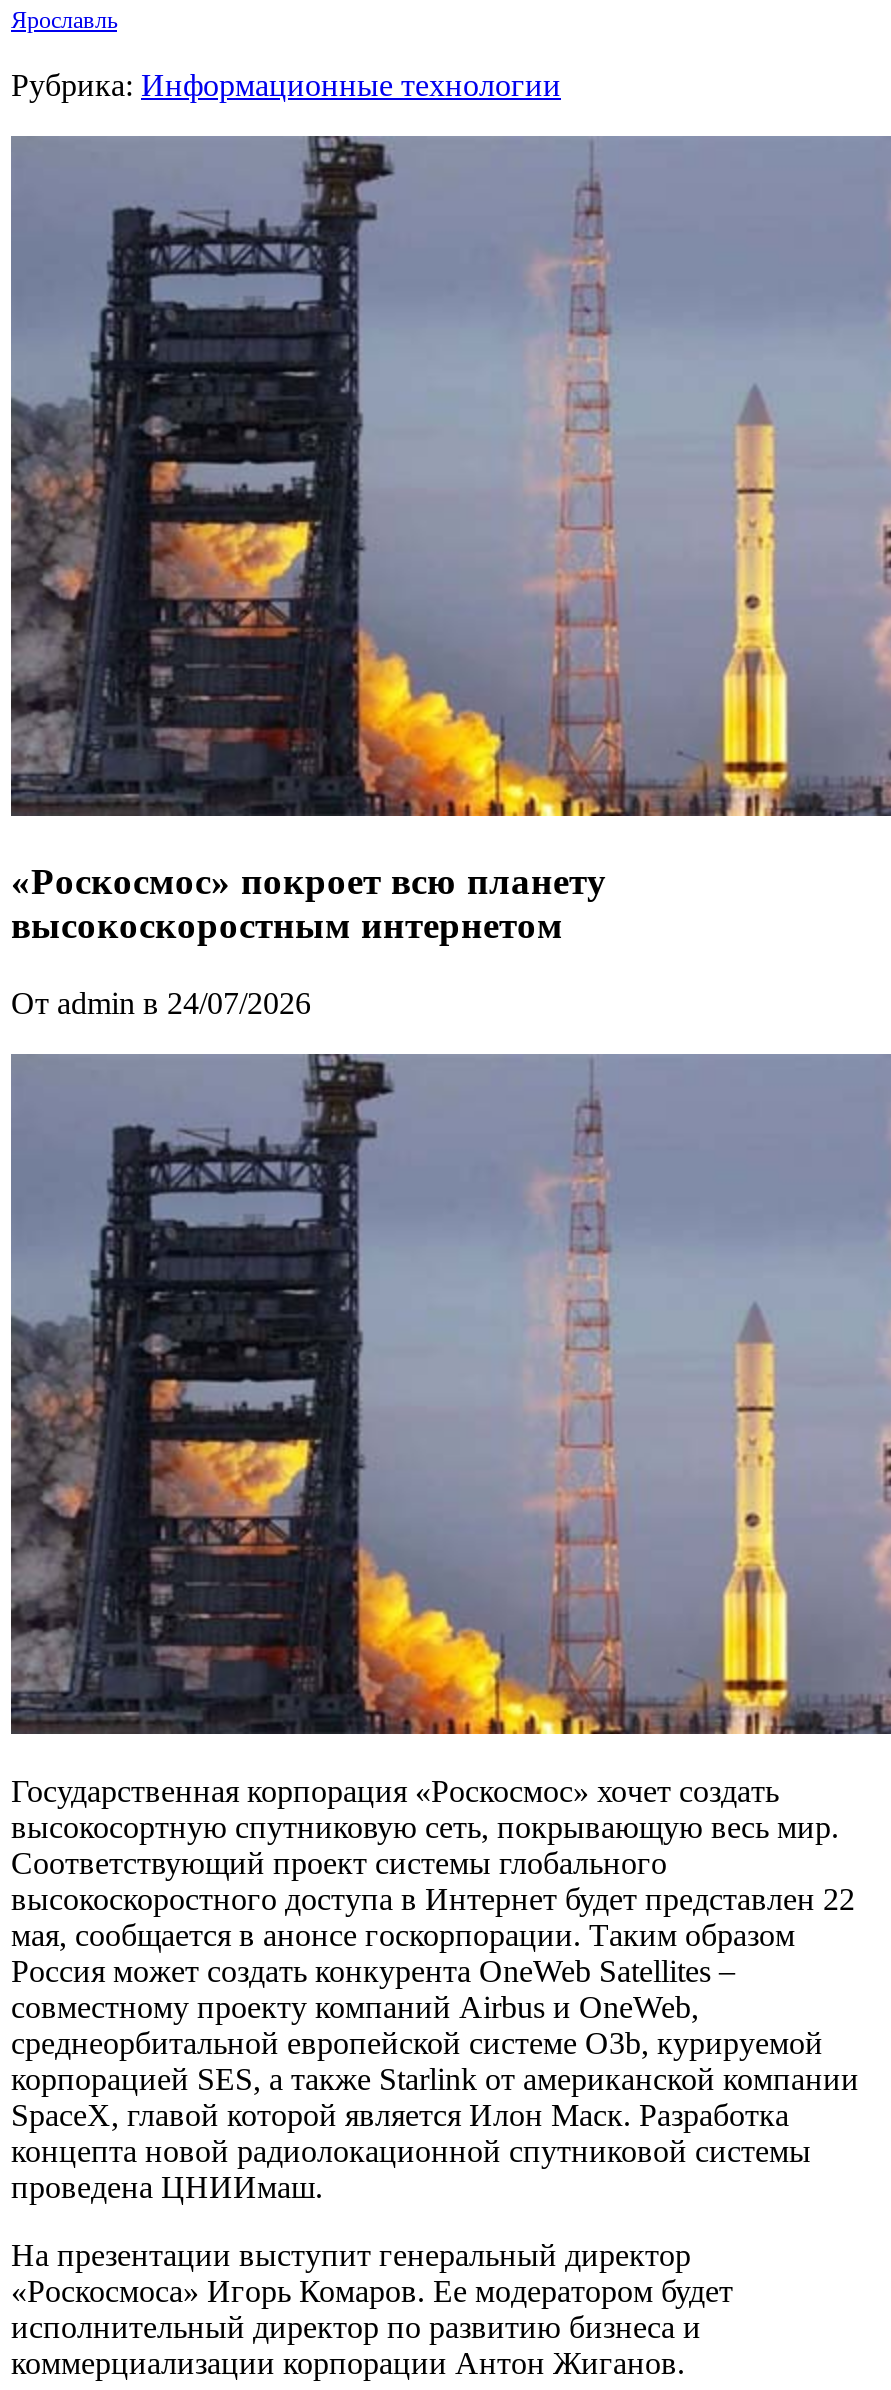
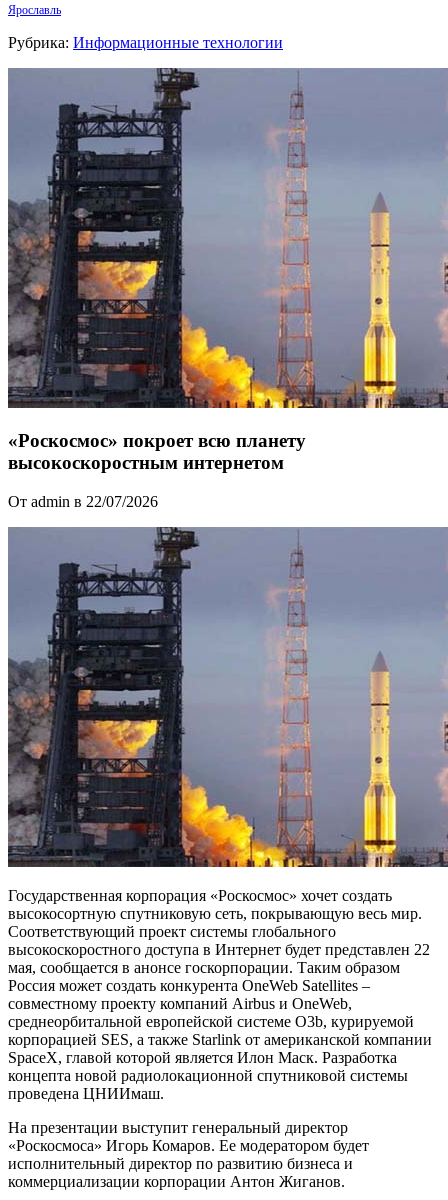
- От admin в 24/07/2026
+ От admin в 22/07/2026
